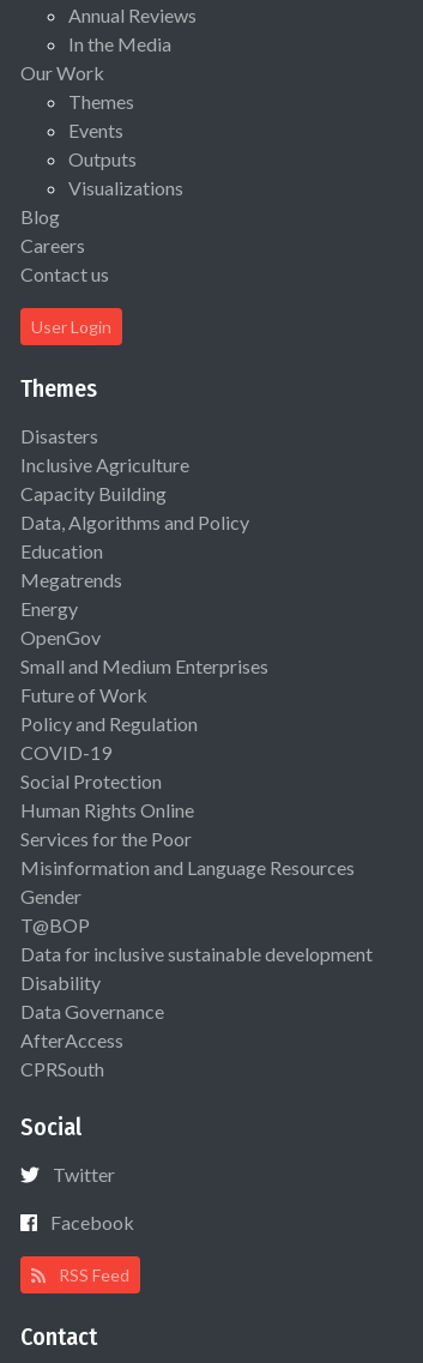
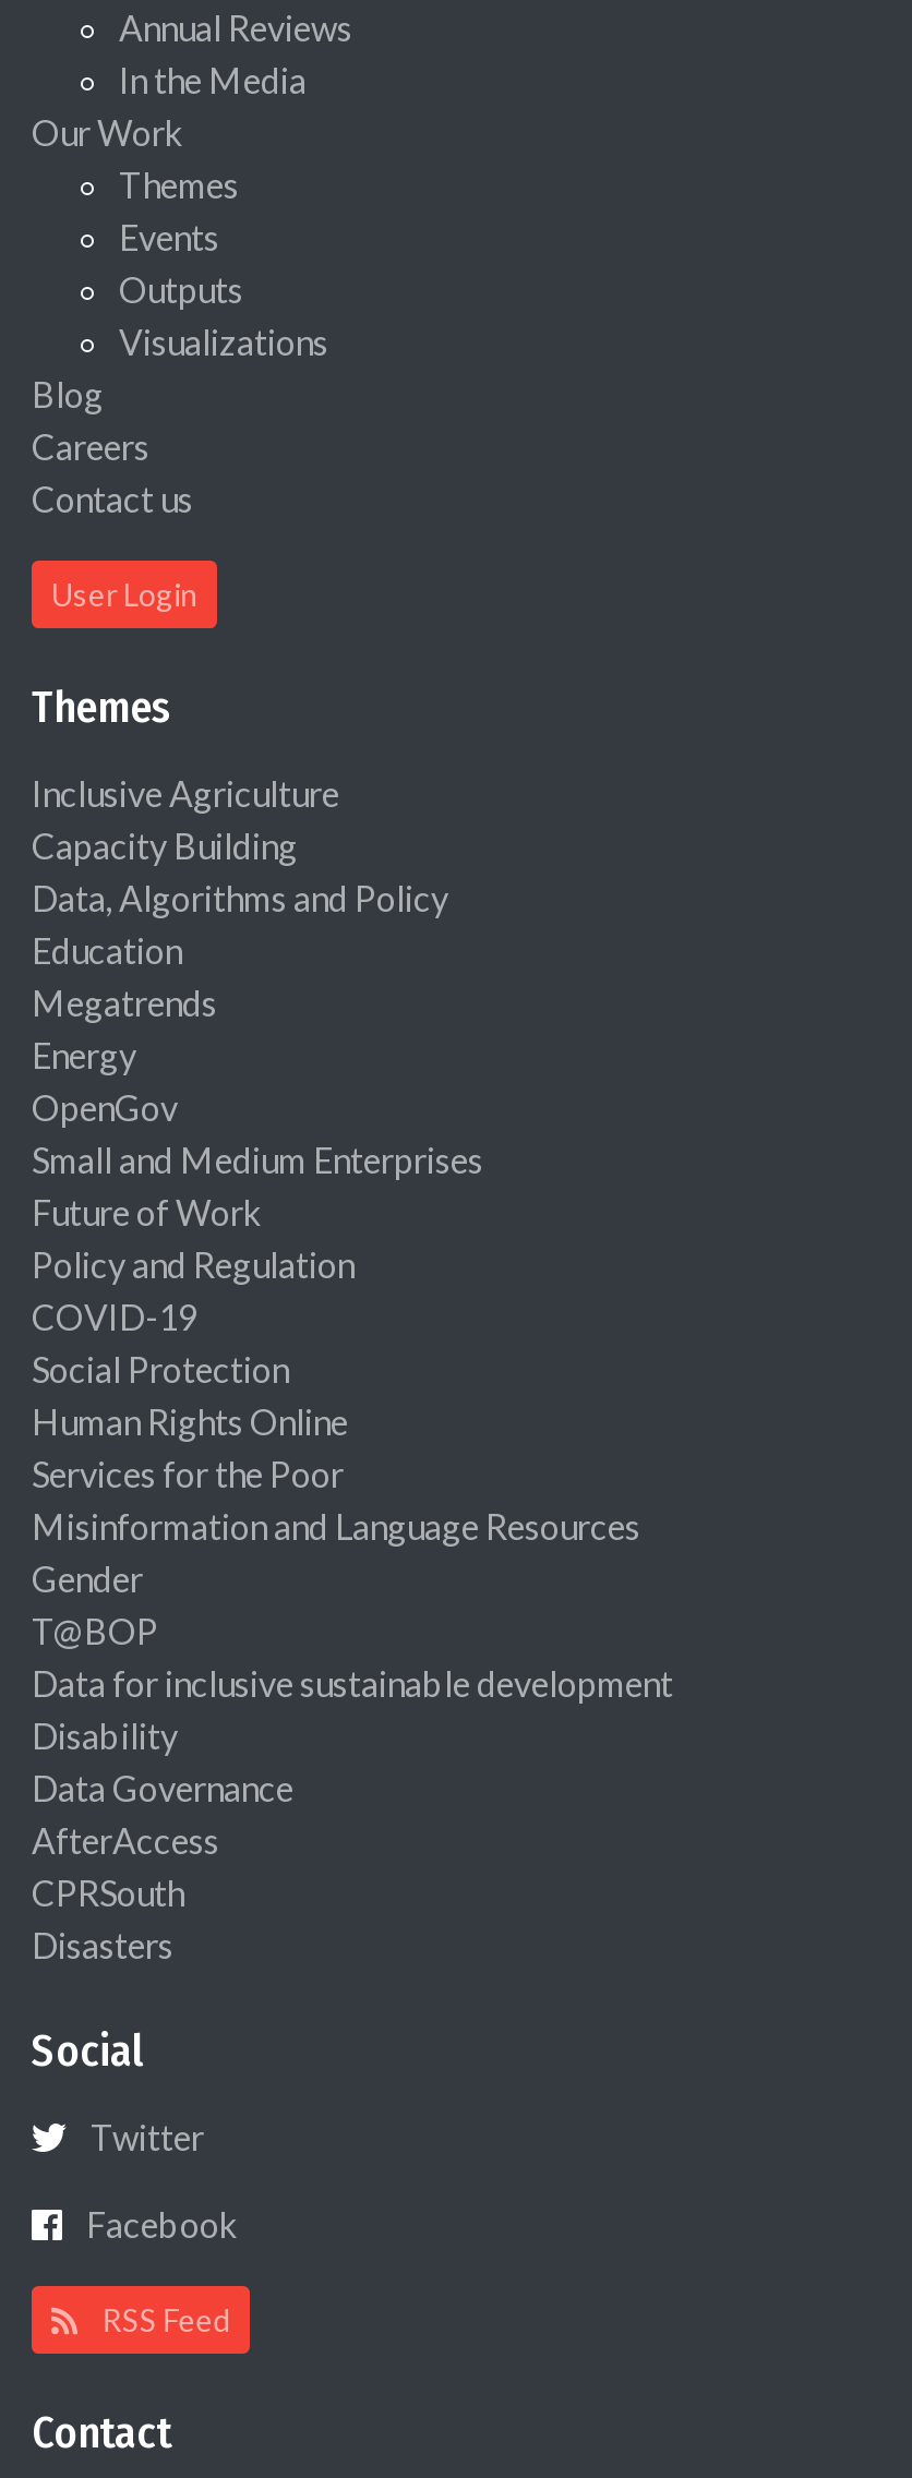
moved down: Disasters

moved up: Inclusive Agriculture | Capacity Building | Data, Algorithms and Policy | ... | AfterAccess | CPRSouth
